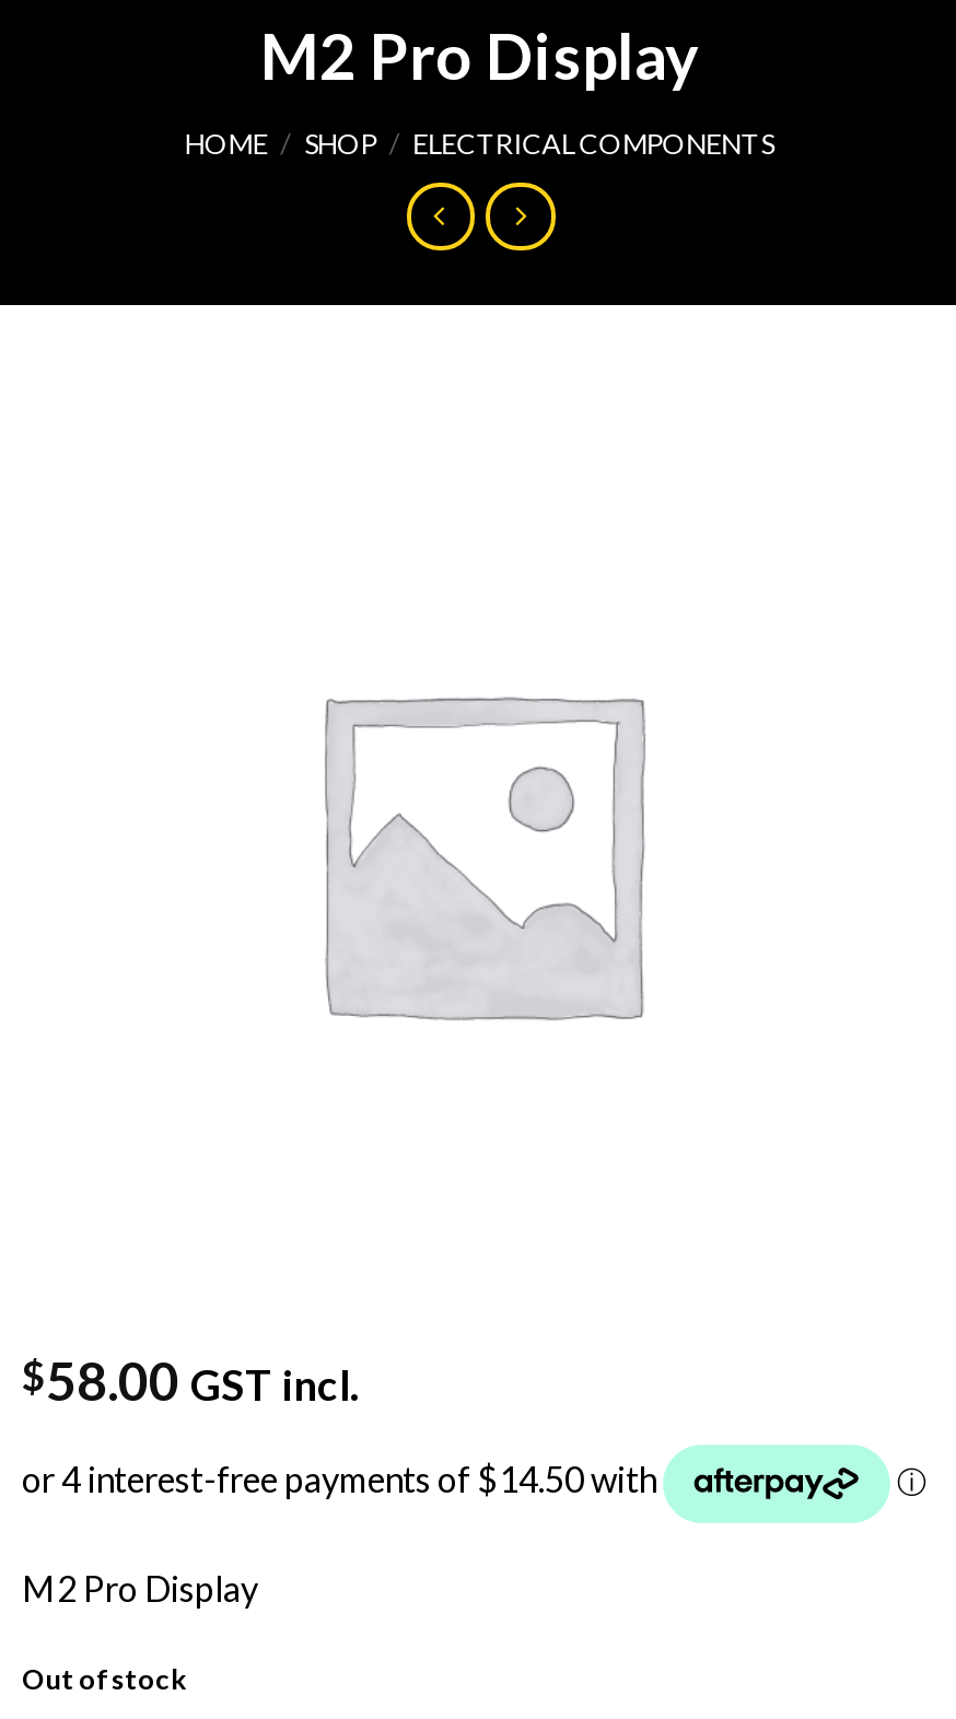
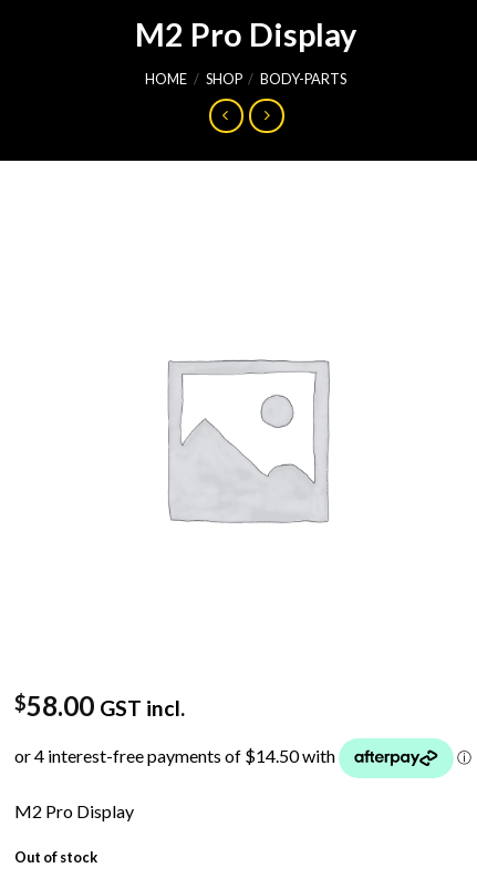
- HOME / SHOP / ELECTRICAL COMPONENTS
+ HOME / SHOP / BODY-PARTS
